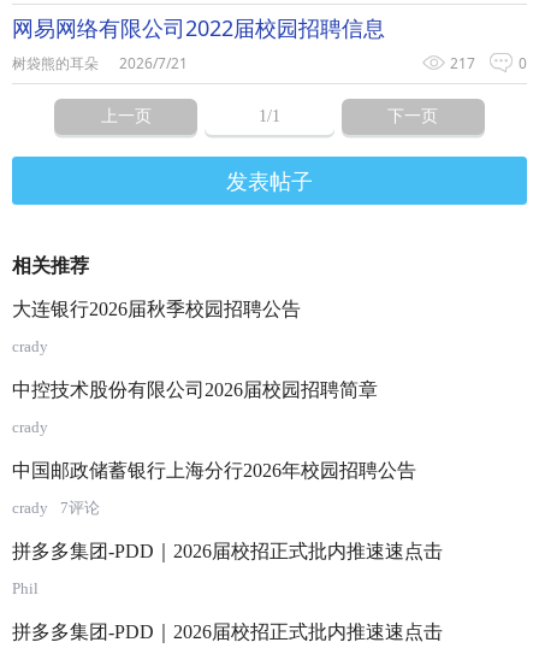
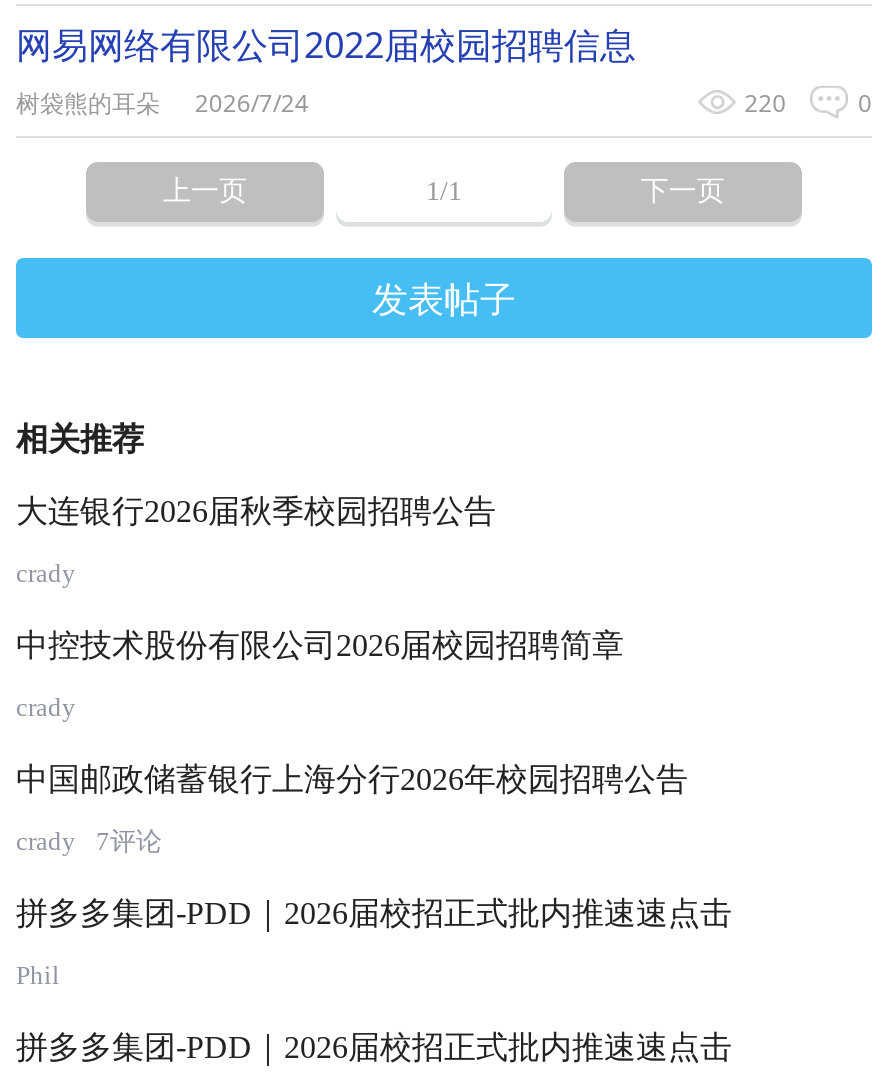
- 树袋熊的耳朵 2026/7/21
+ 树袋熊的耳朵 2026/7/24

- 217
+ 220
